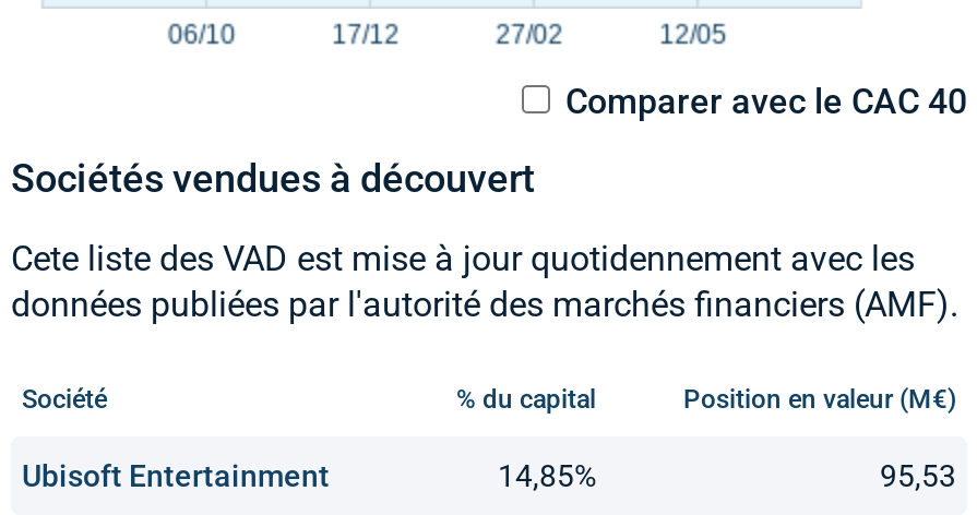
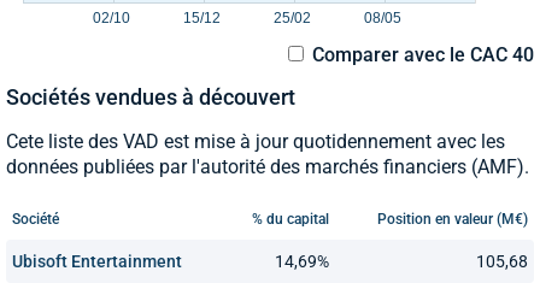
- 14,85%
+ 14,69%

- 95,53
+ 105,68
